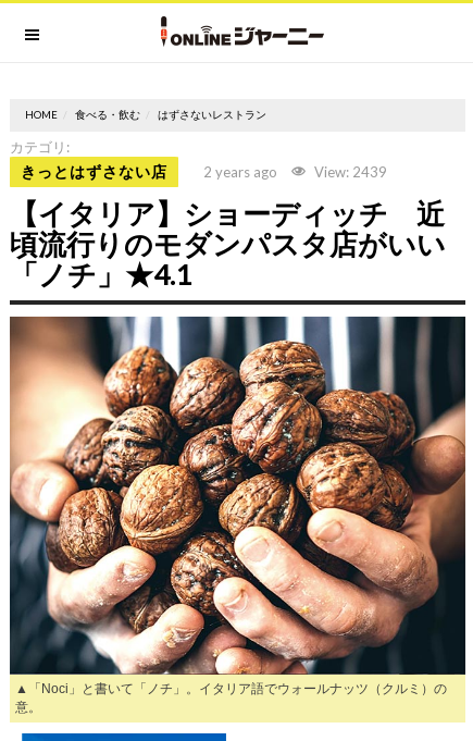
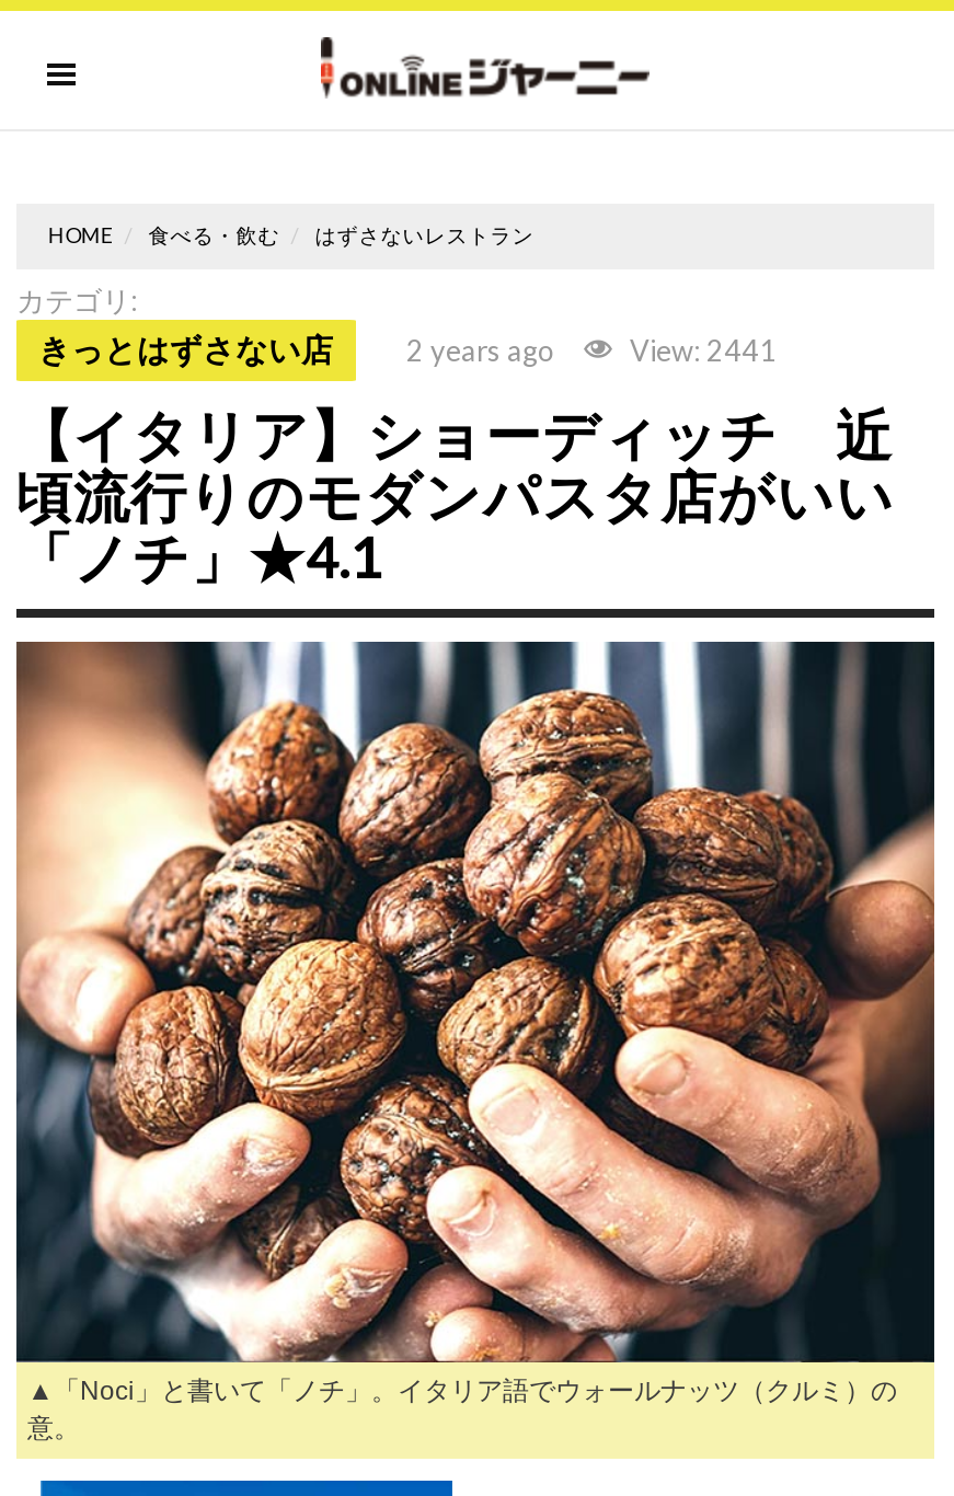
- View: 2439
+ View: 2441
